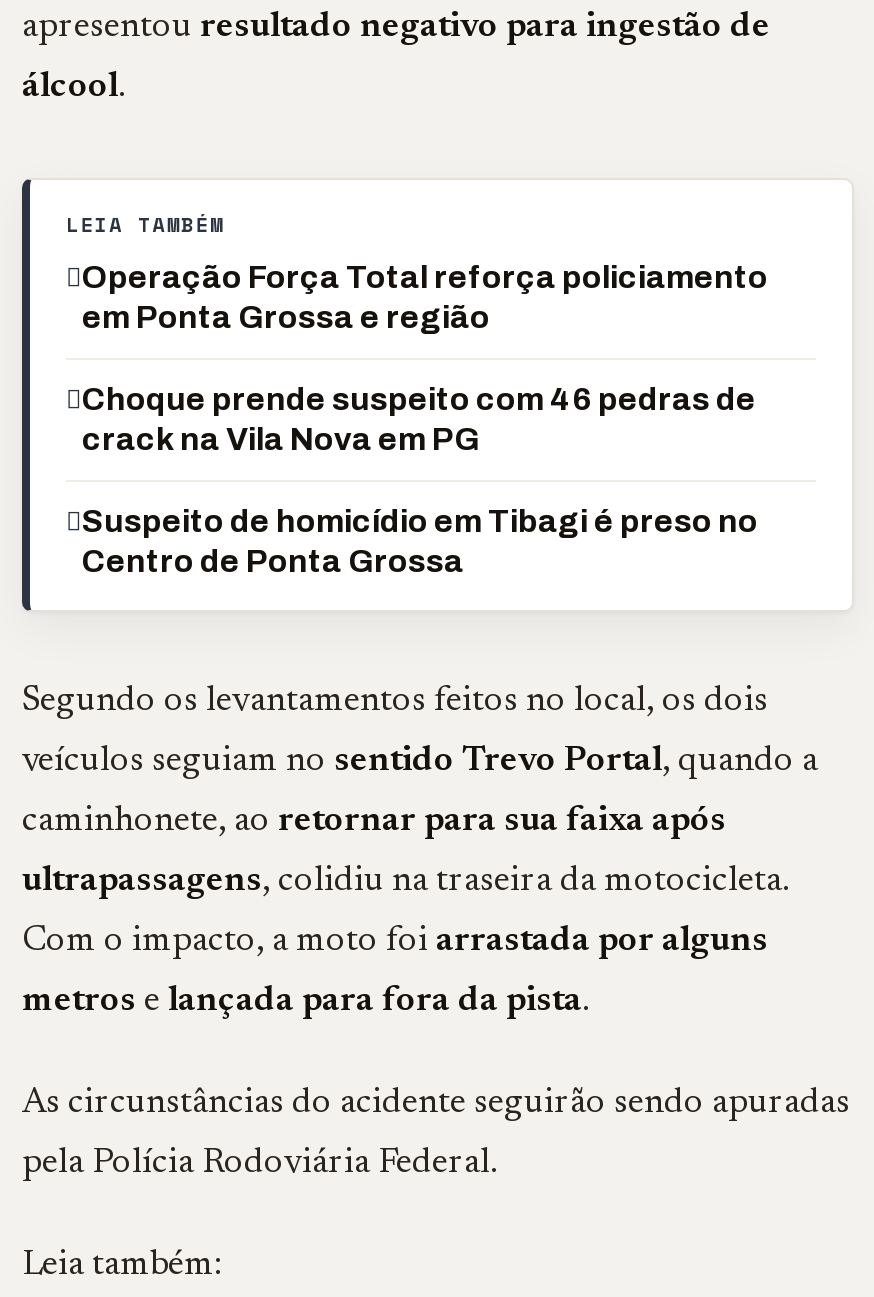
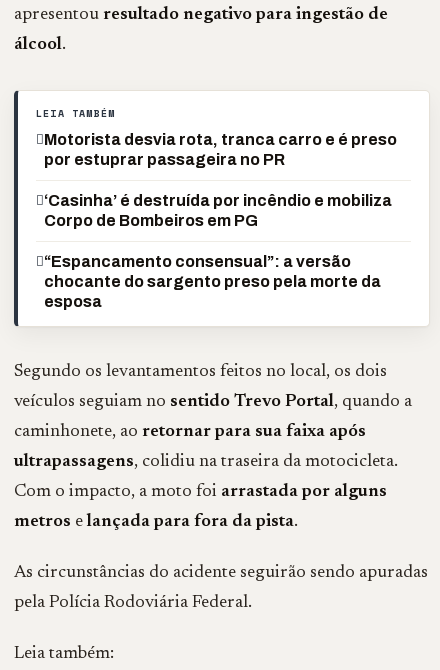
- Operação Força Total reforça policiamento
- em Ponta Grossa e região
+ Motorista desvia rota, tranca carro e é preso
+ por estuprar passageira no PR

- Choque prende suspeito com 46 pedras de
- crack na Vila Nova em PG
+ ‘Casinha’ é destruída por incêndio e mobiliza
+ Corpo de Bombeiros em PG

- Suspeito de homicídio em Tibagi é preso no
- Centro de Ponta Grossa
+ “Espancamento consensual”: a versão
+ chocante do sargento preso pela morte da
+ esposa
